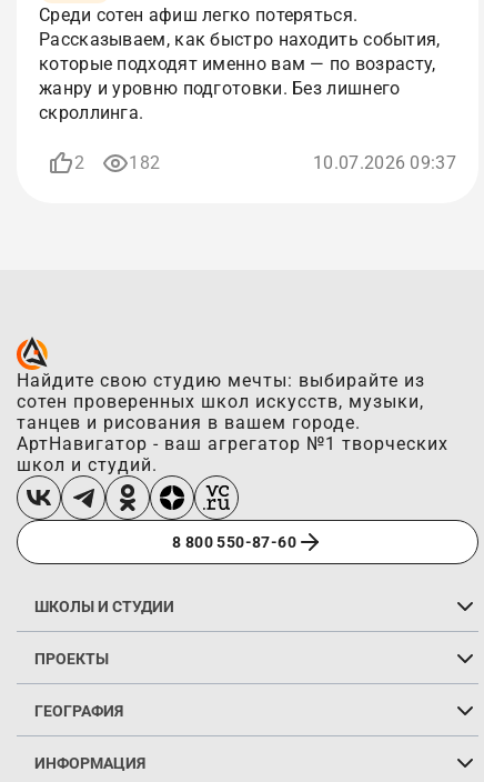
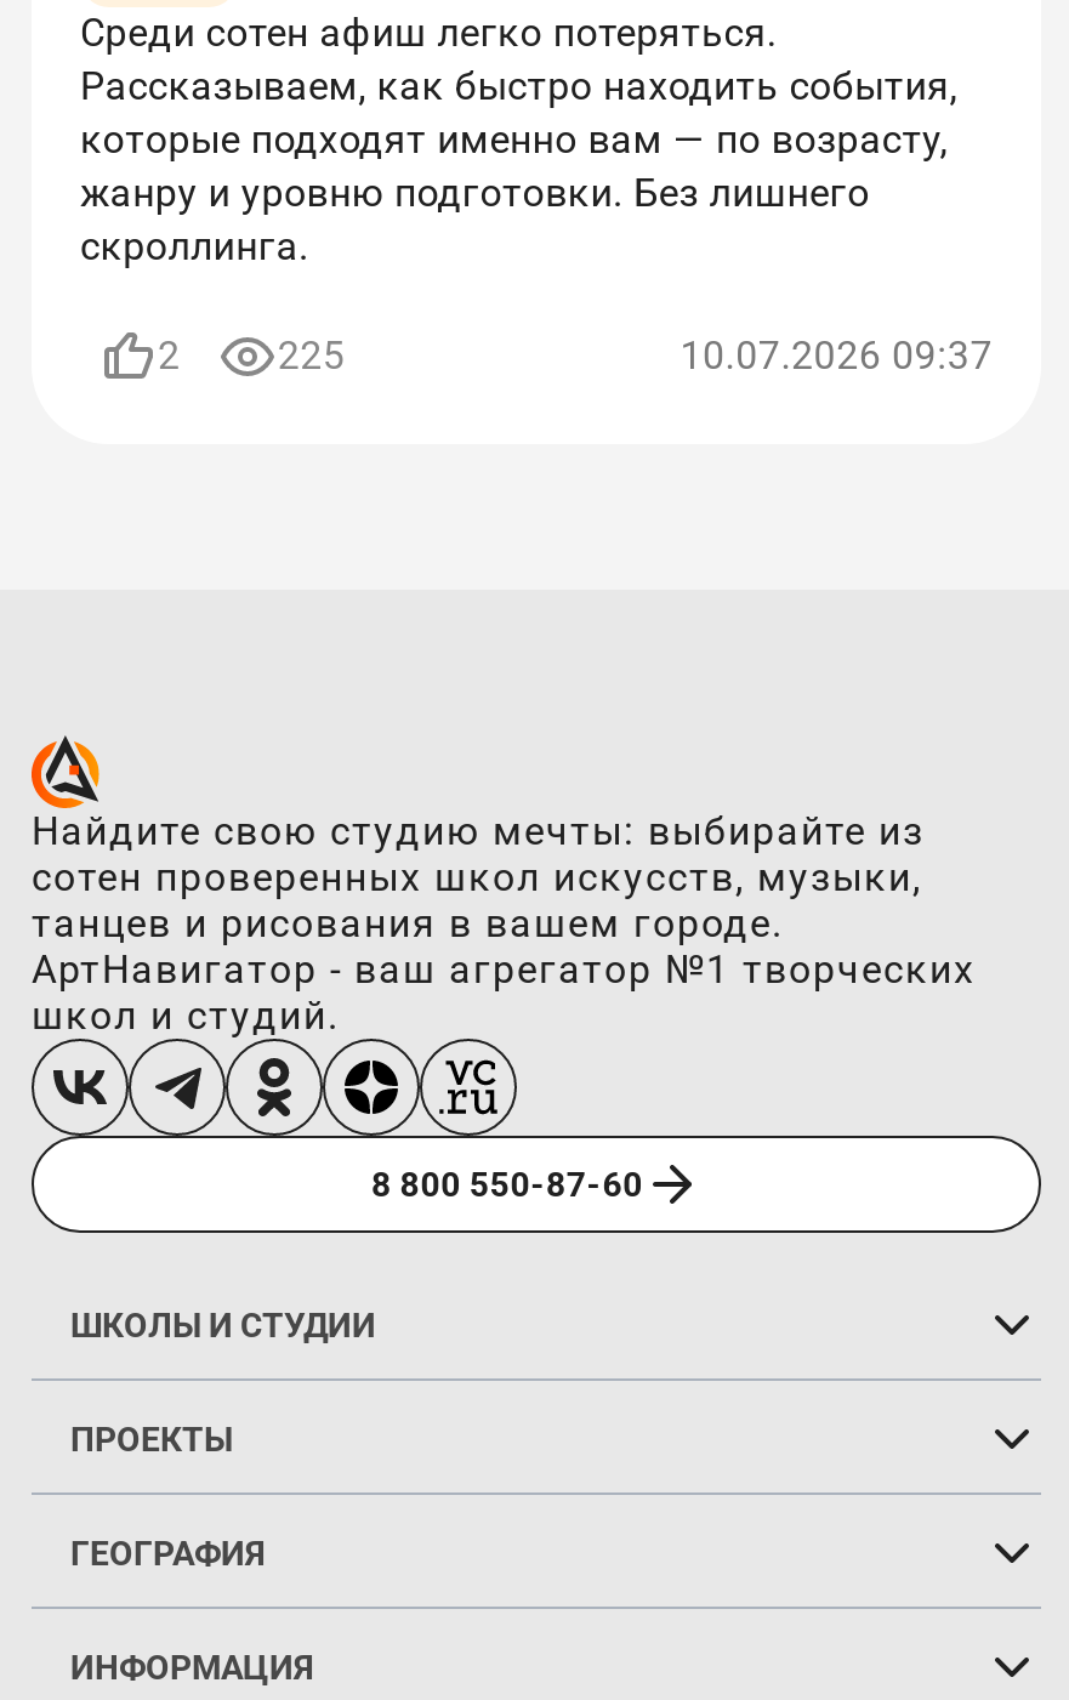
- 182
+ 225
